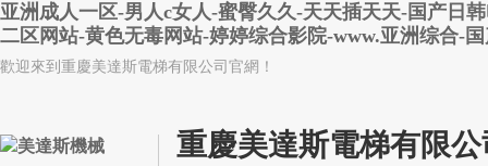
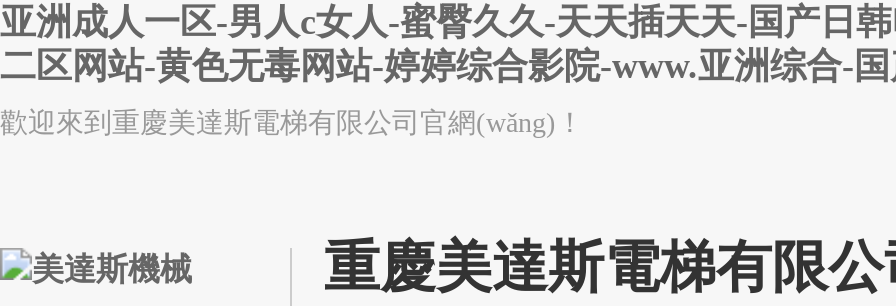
- 歡迎來到重慶美達斯電梯有限公司官網！
+ 歡迎來到重慶美達斯電梯有限公司官網(wǎng)！
